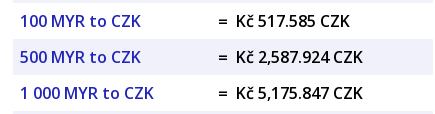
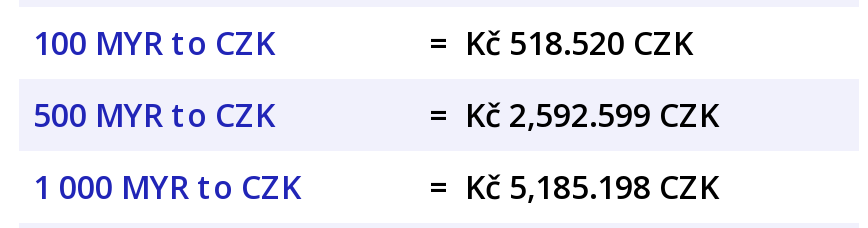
- = Kč 517.585 CZK
+ = Kč 518.520 CZK

- = Kč 2,587.924 CZK
+ = Kč 2,592.599 CZK

- = Kč 5,175.847 CZK
+ = Kč 5,185.198 CZK
